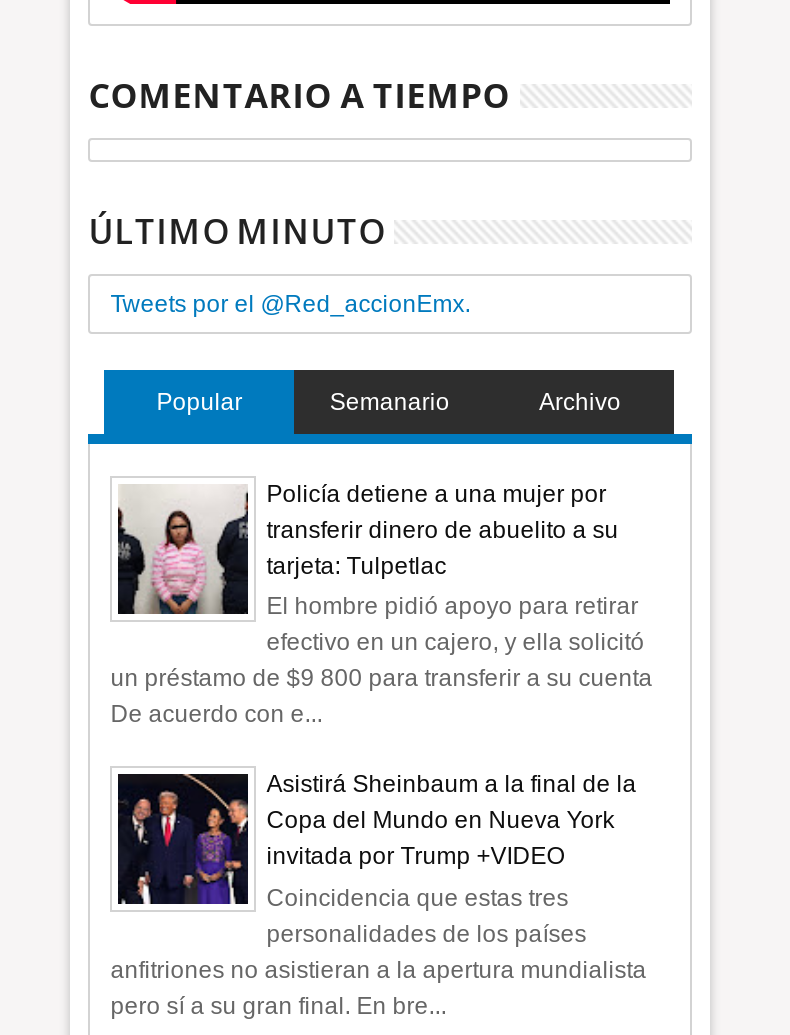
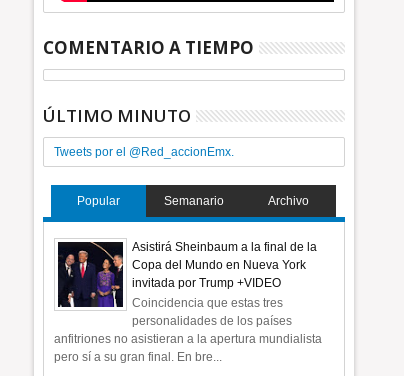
- [image]
- Policía detiene a una mujer por
- transferir dinero de abuelito a su
- tarjeta: Tulpetlac
- El hombre pidió apoyo para retirar
- efectivo en un cajero, y ella solicitó
- un préstamo de $9 800 para transferir a su cuenta
- De acuerdo con e...
